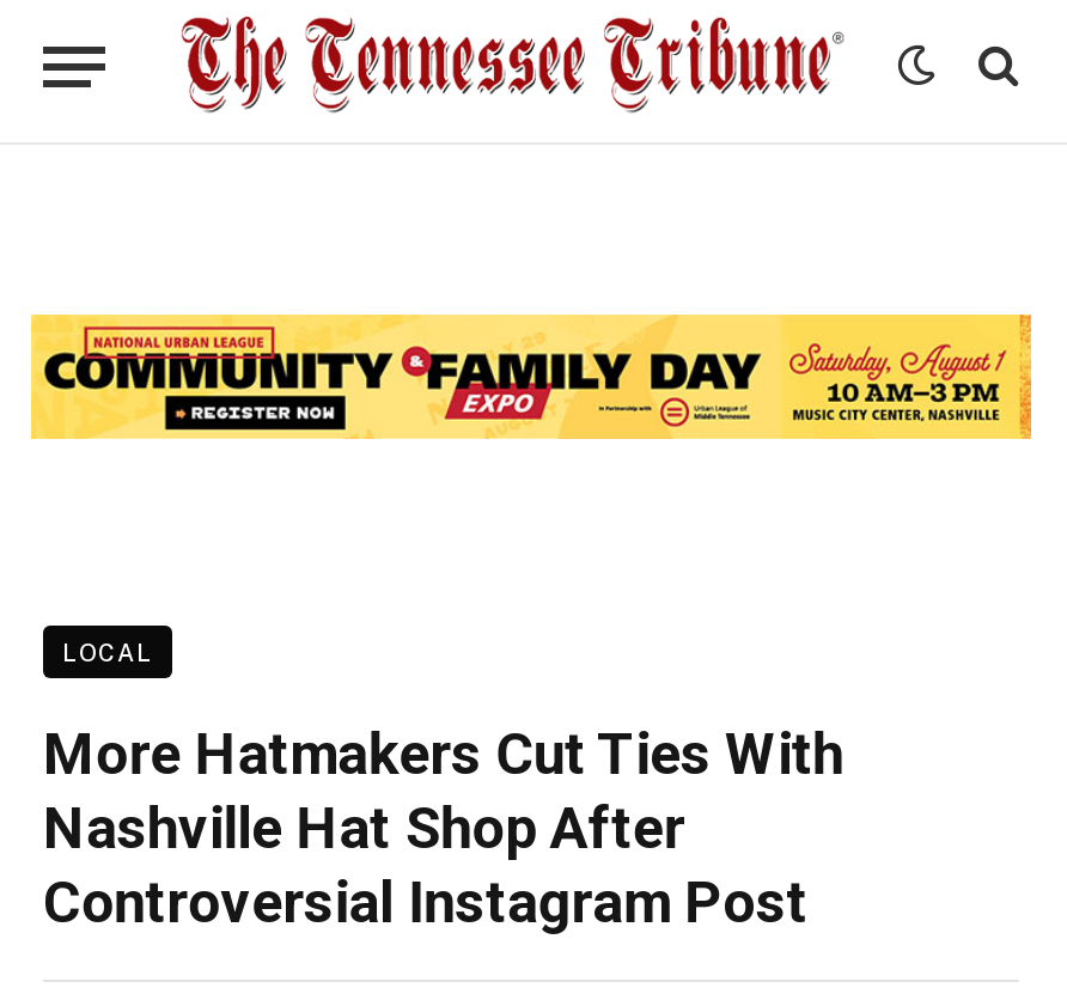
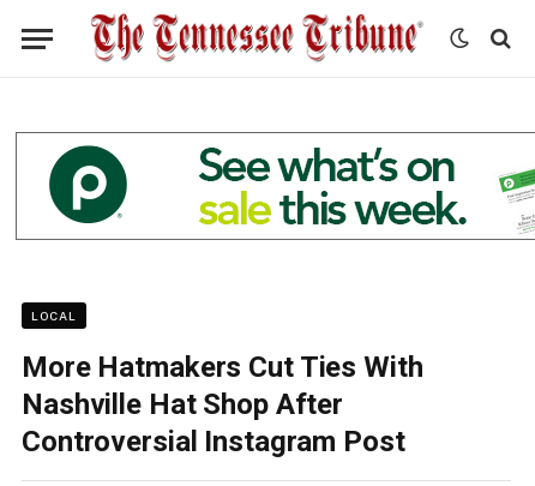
- [image]
+ [image]
